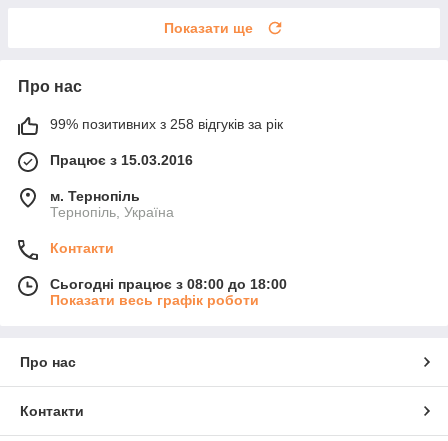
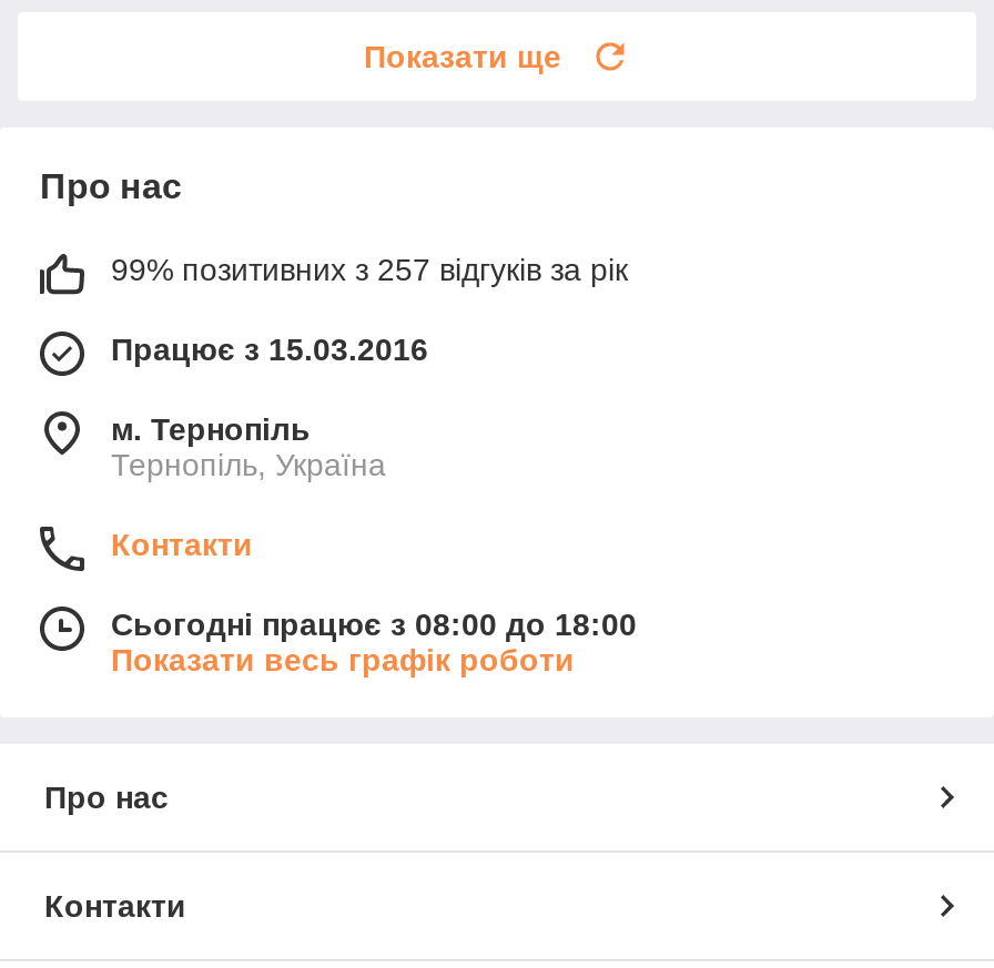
- 99% позитивних з 258 відгуків за рік
+ 99% позитивних з 257 відгуків за рік
